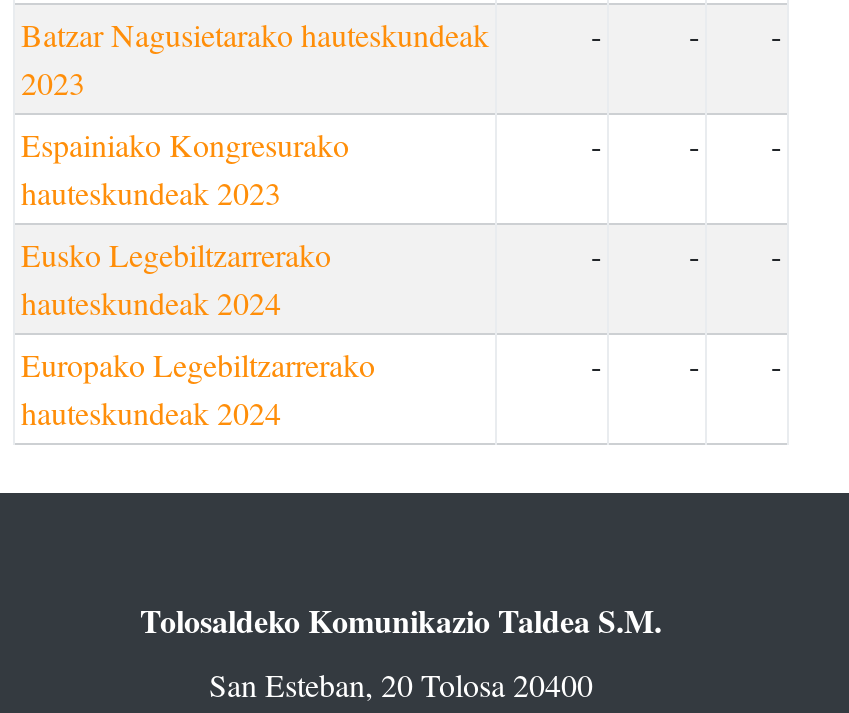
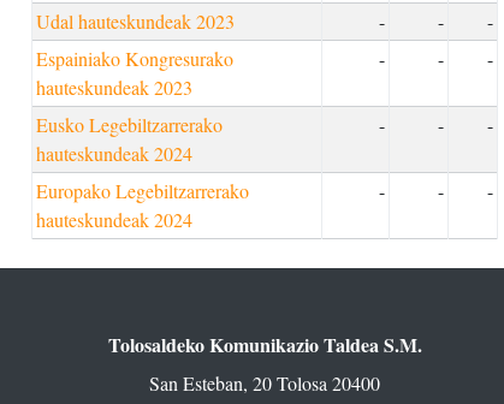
- Batzar Nagusietarako hauteskundeak
- 2023
+ Udal hauteskundeak 2023
